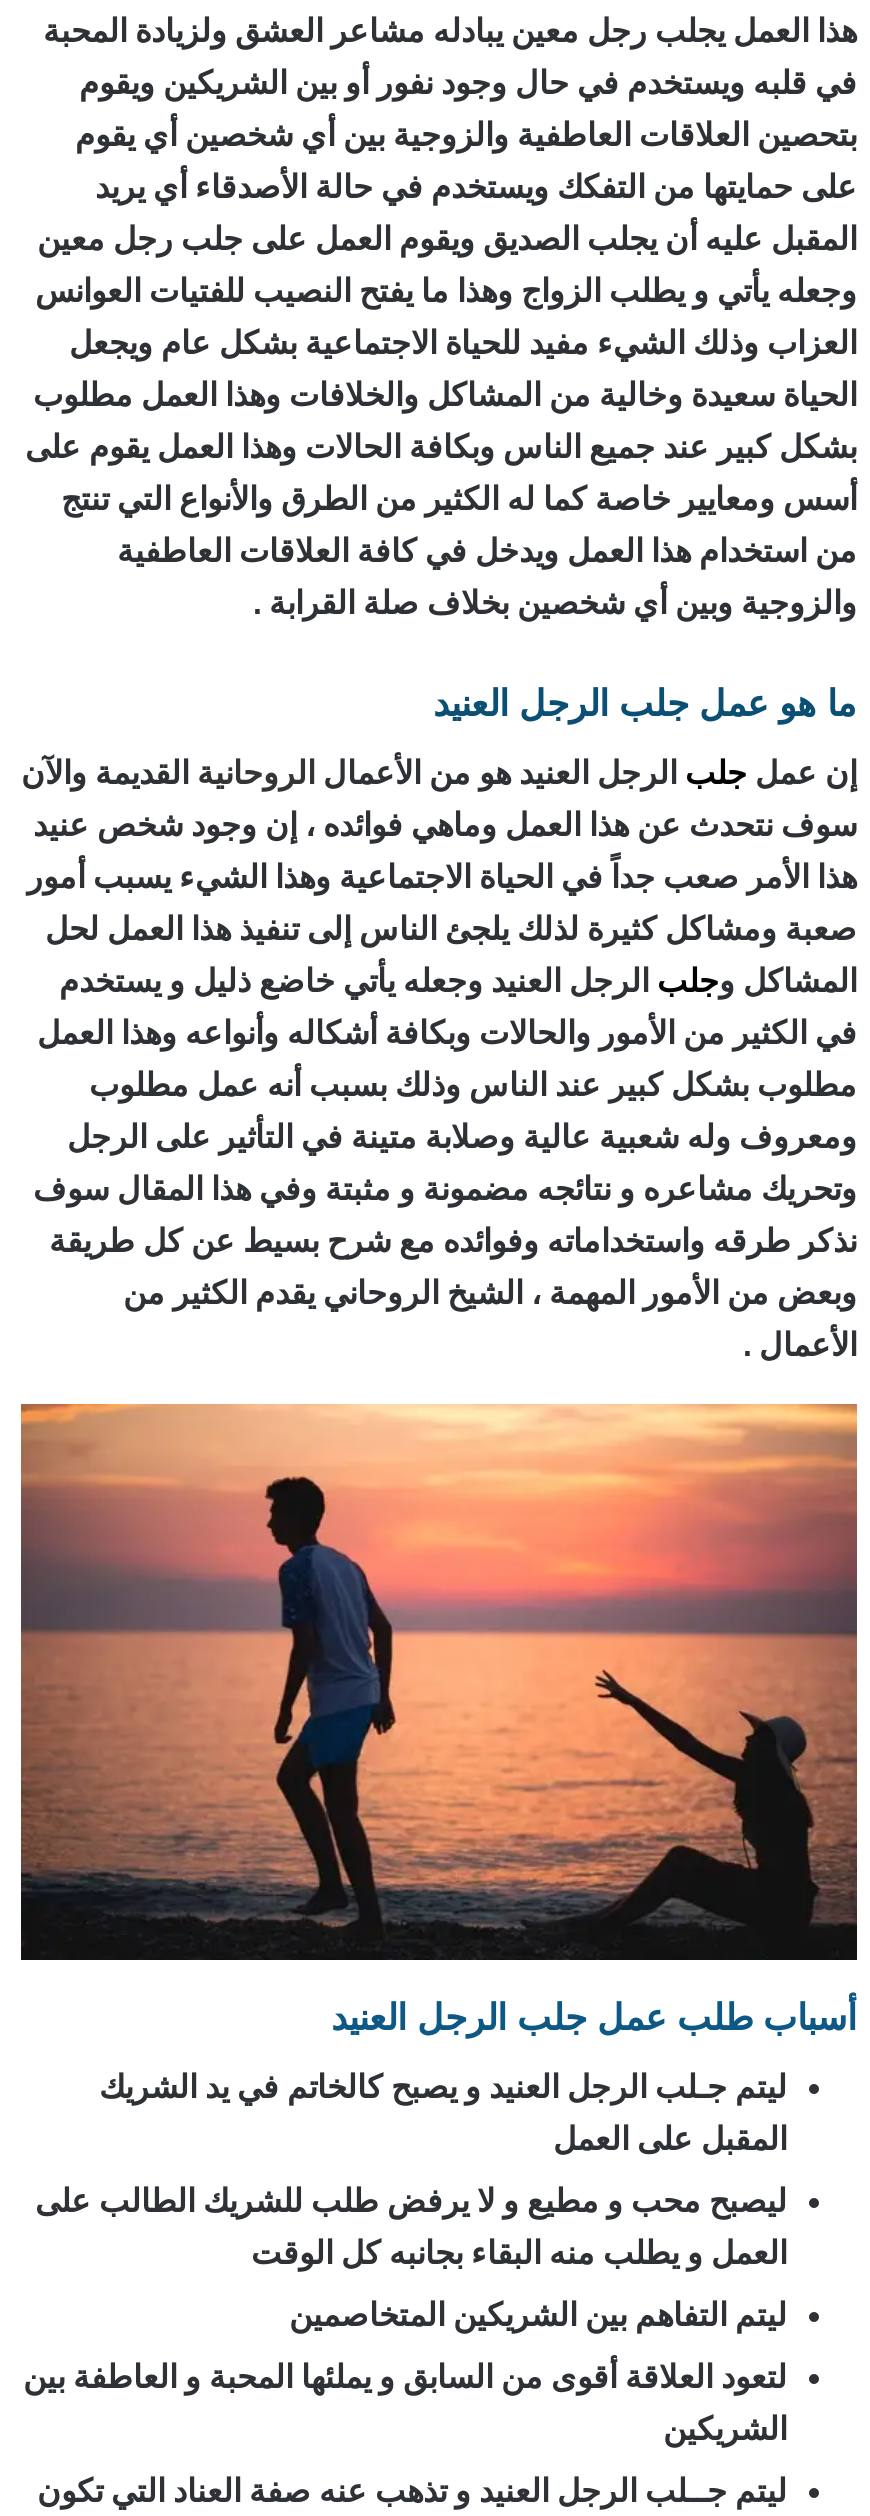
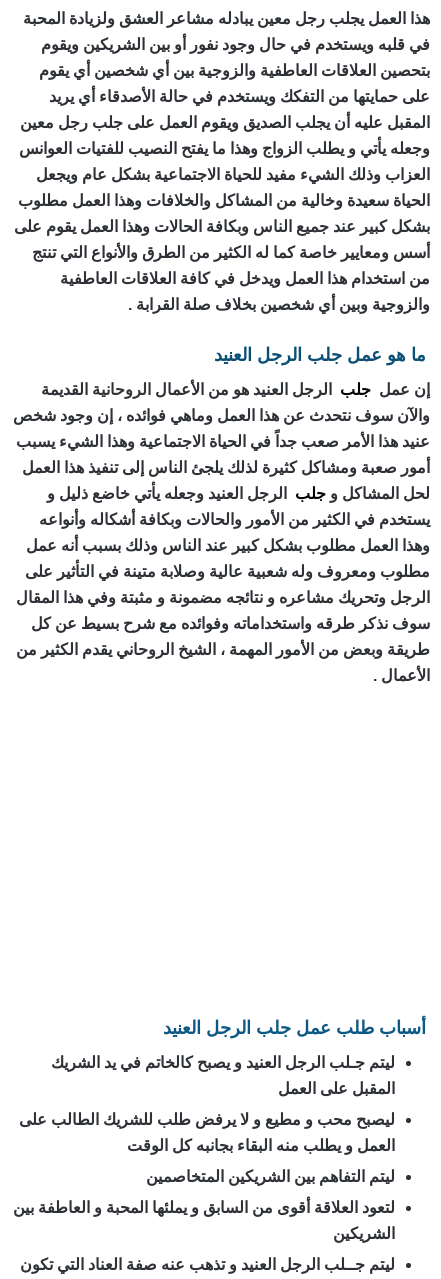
- [image]
